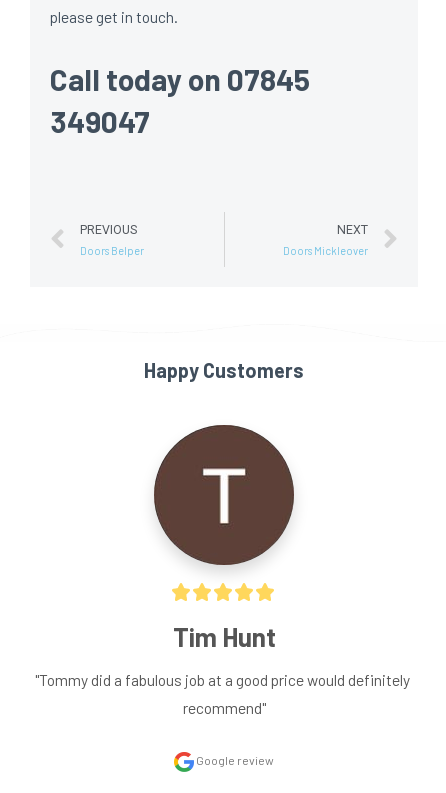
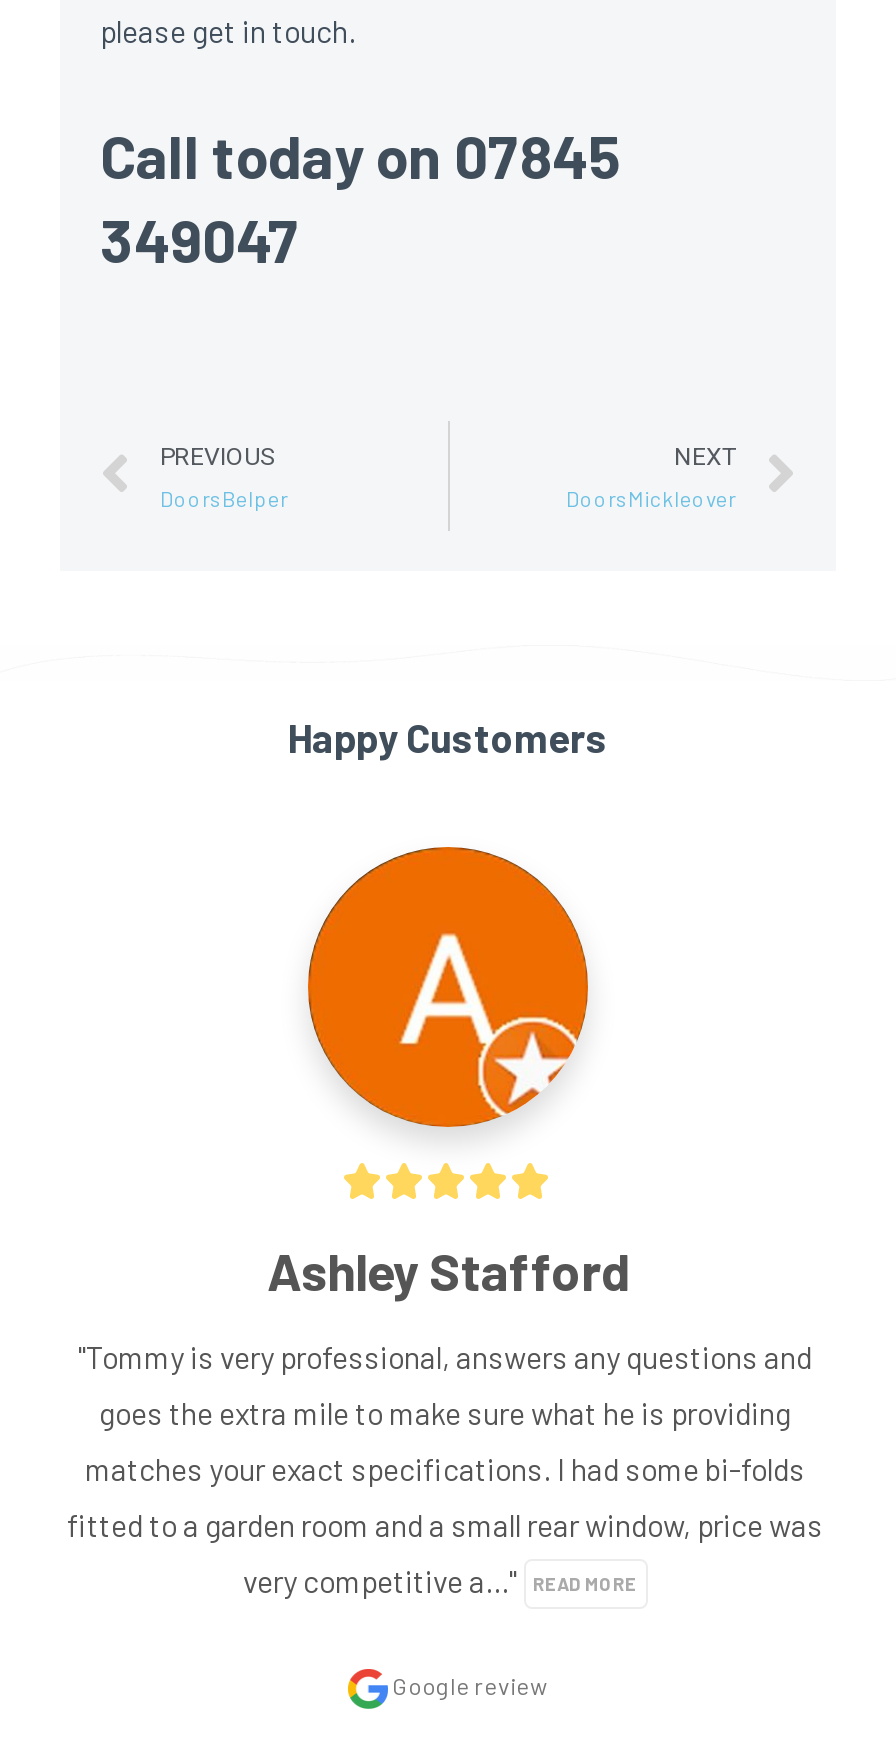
- [image]
+ [image]

- Tim Hunt
- "Tommy did a fabulous job at a good price would definitely
- recommend"
+ Ashley Stafford
+ "Tommy is very professional, answers any questions and
+ goes the extra mile to make sure what he is providing
+ matches your exact specifications. I had some bi-folds
+ fitted to a garden room and a small rear window, price was
+ very competitive a..." READ MORE
